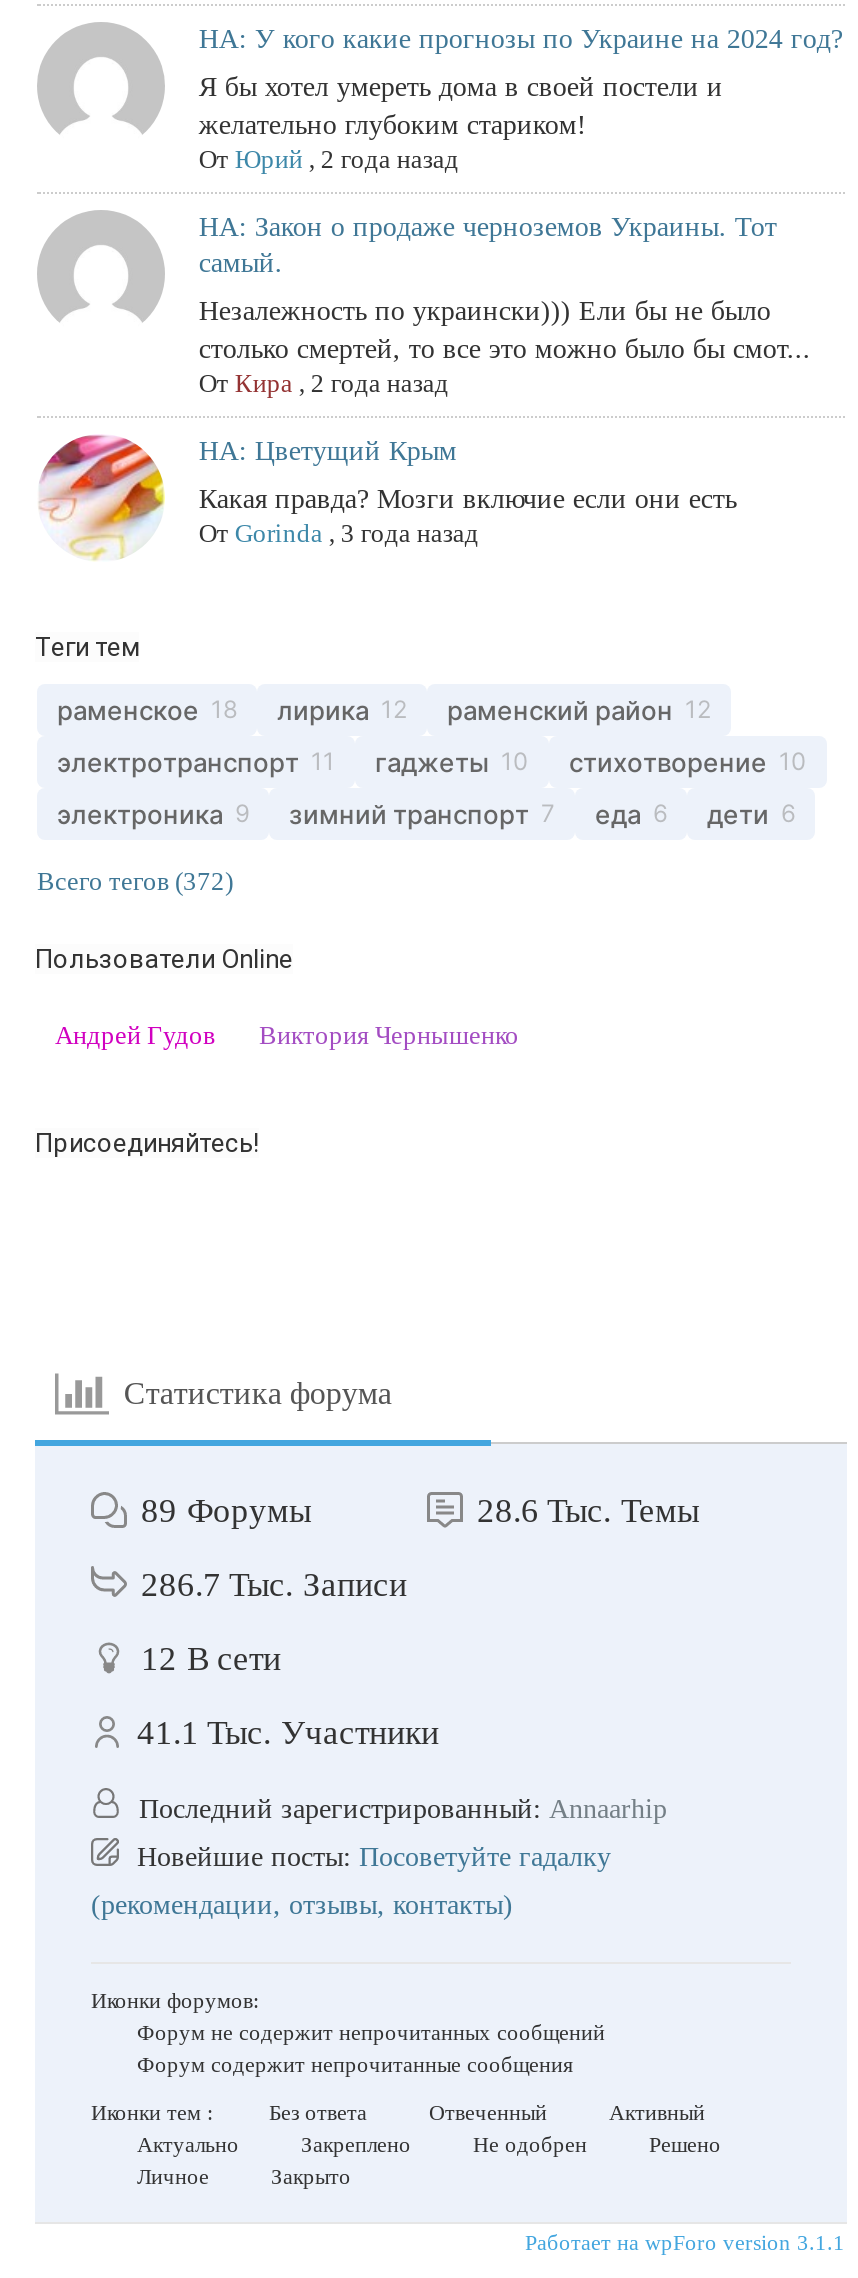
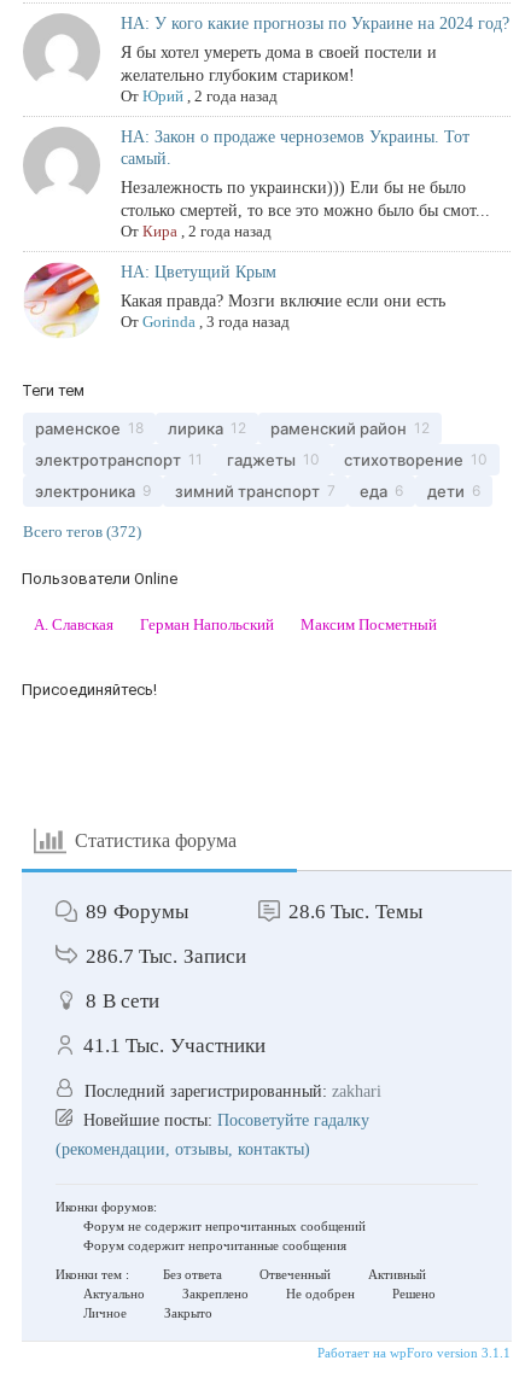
- Андрей Гудов
- Виктория Чернышенко
+ А. Славская
+ Герман Напольский
+ Максим Посметный

- 12 В сети
+ 8 В сети

- Последний зарегистрированный: Annaarhip
+ Последний зарегистрированный: zakhari
